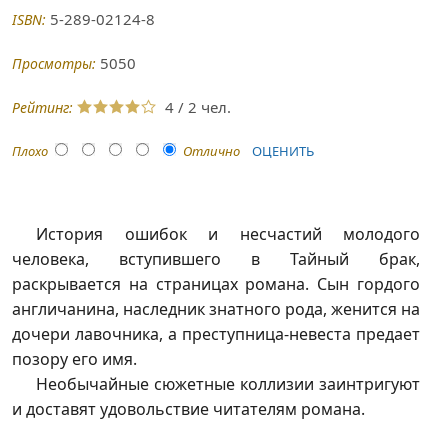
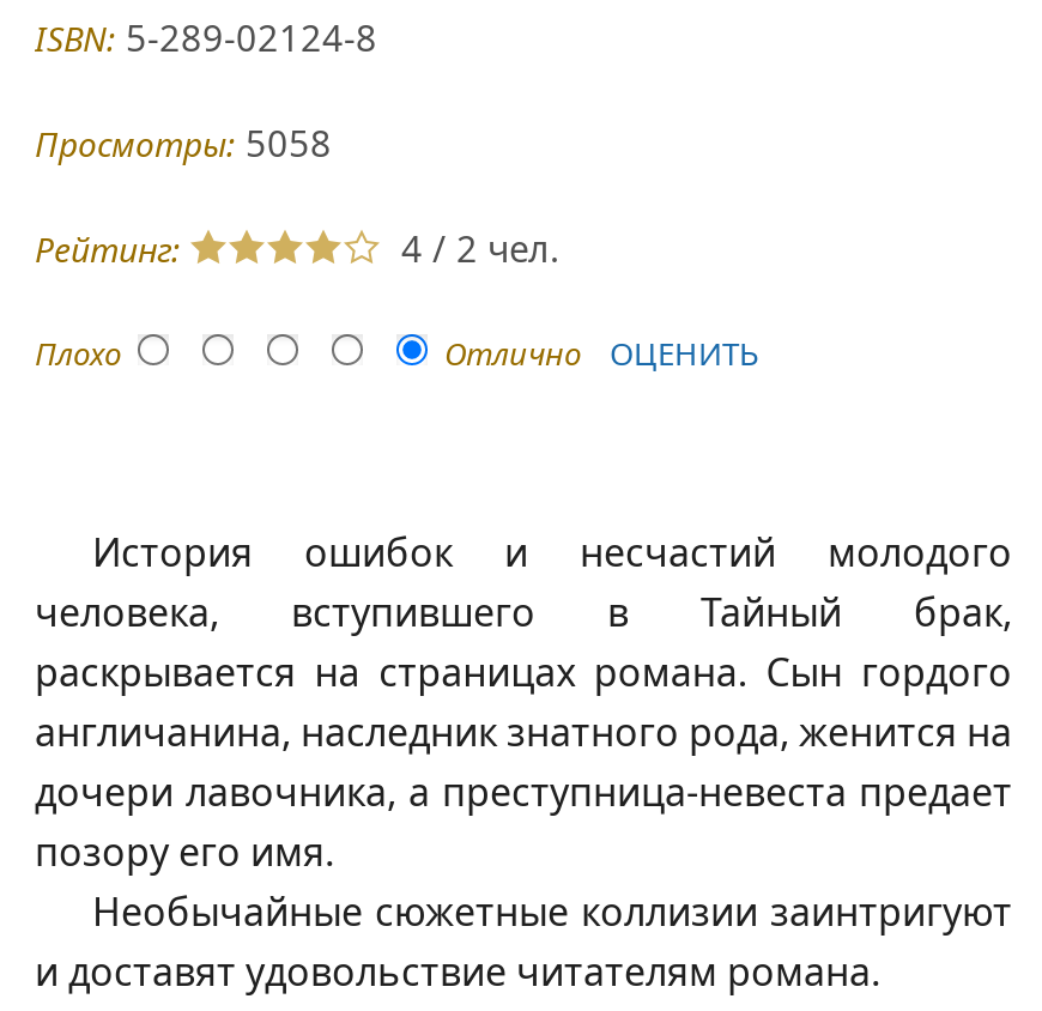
- Просмотры: 5050
+ Просмотры: 5058
